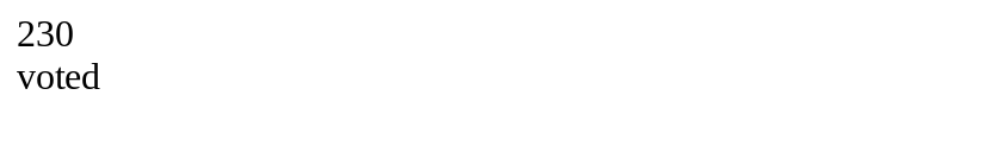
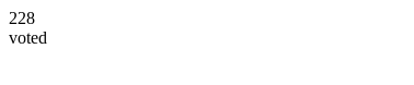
- 230
+ 228
